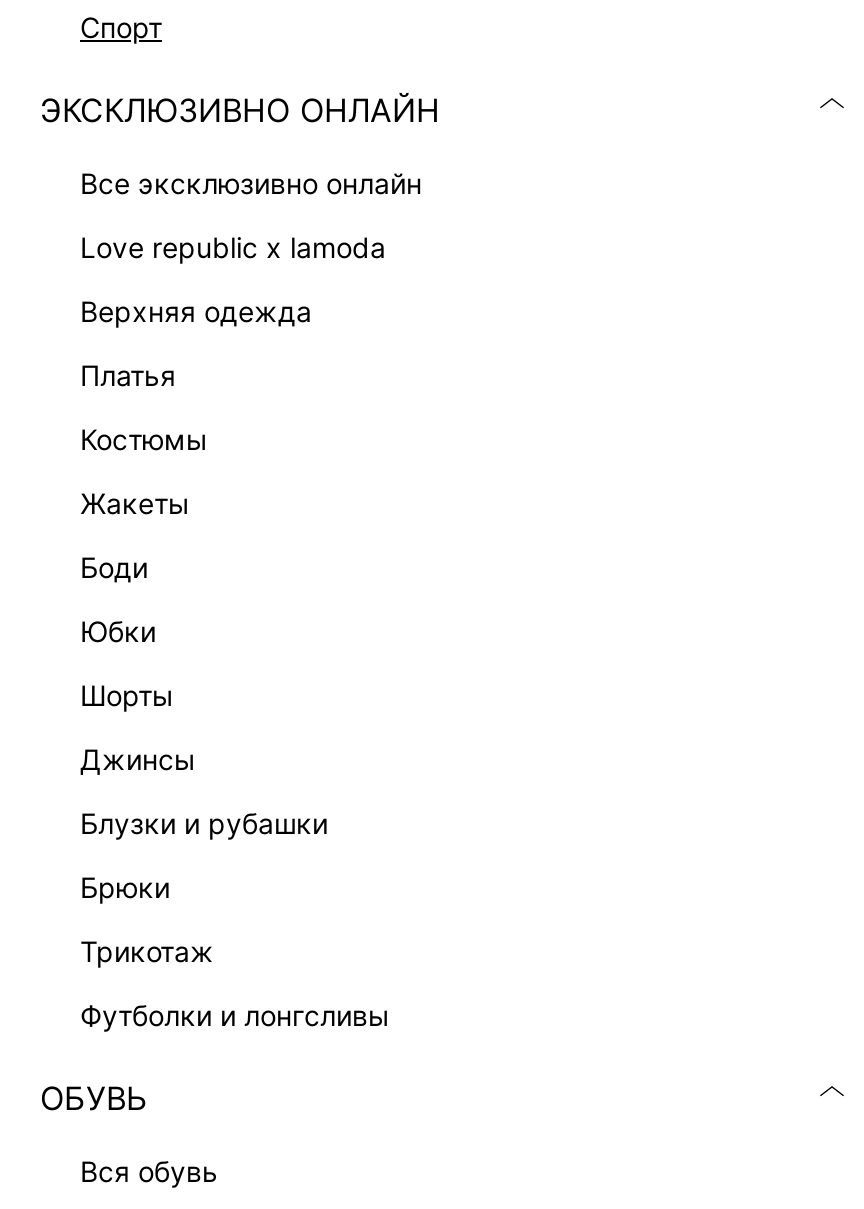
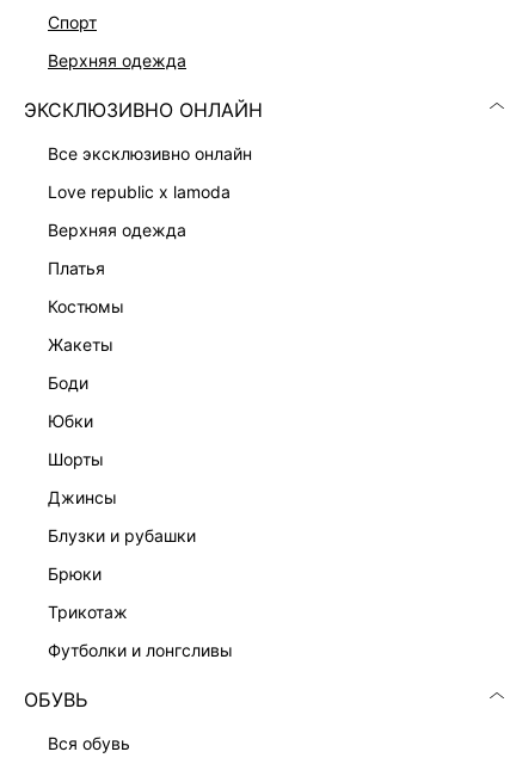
+ верхняя одежда
